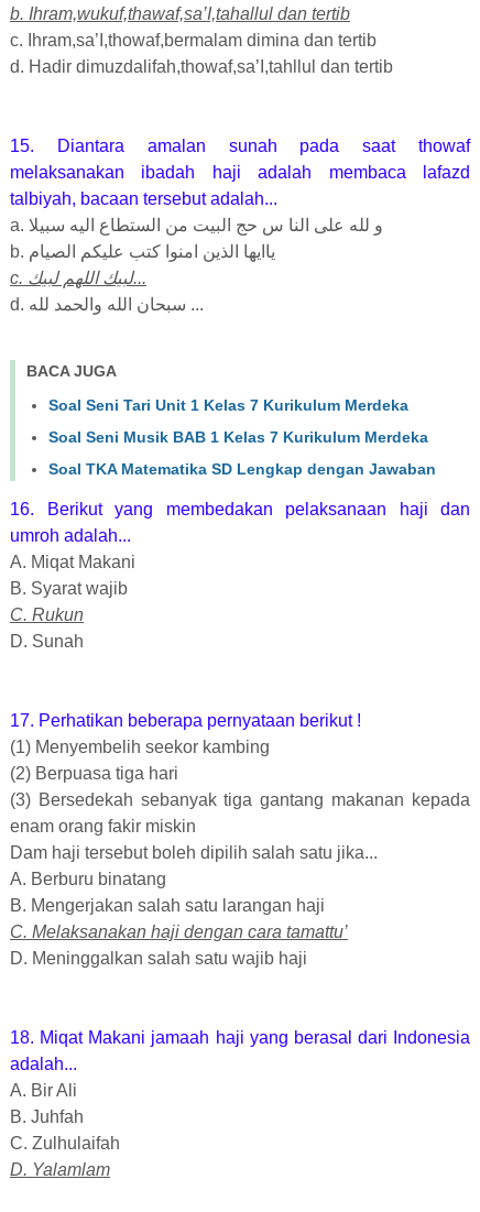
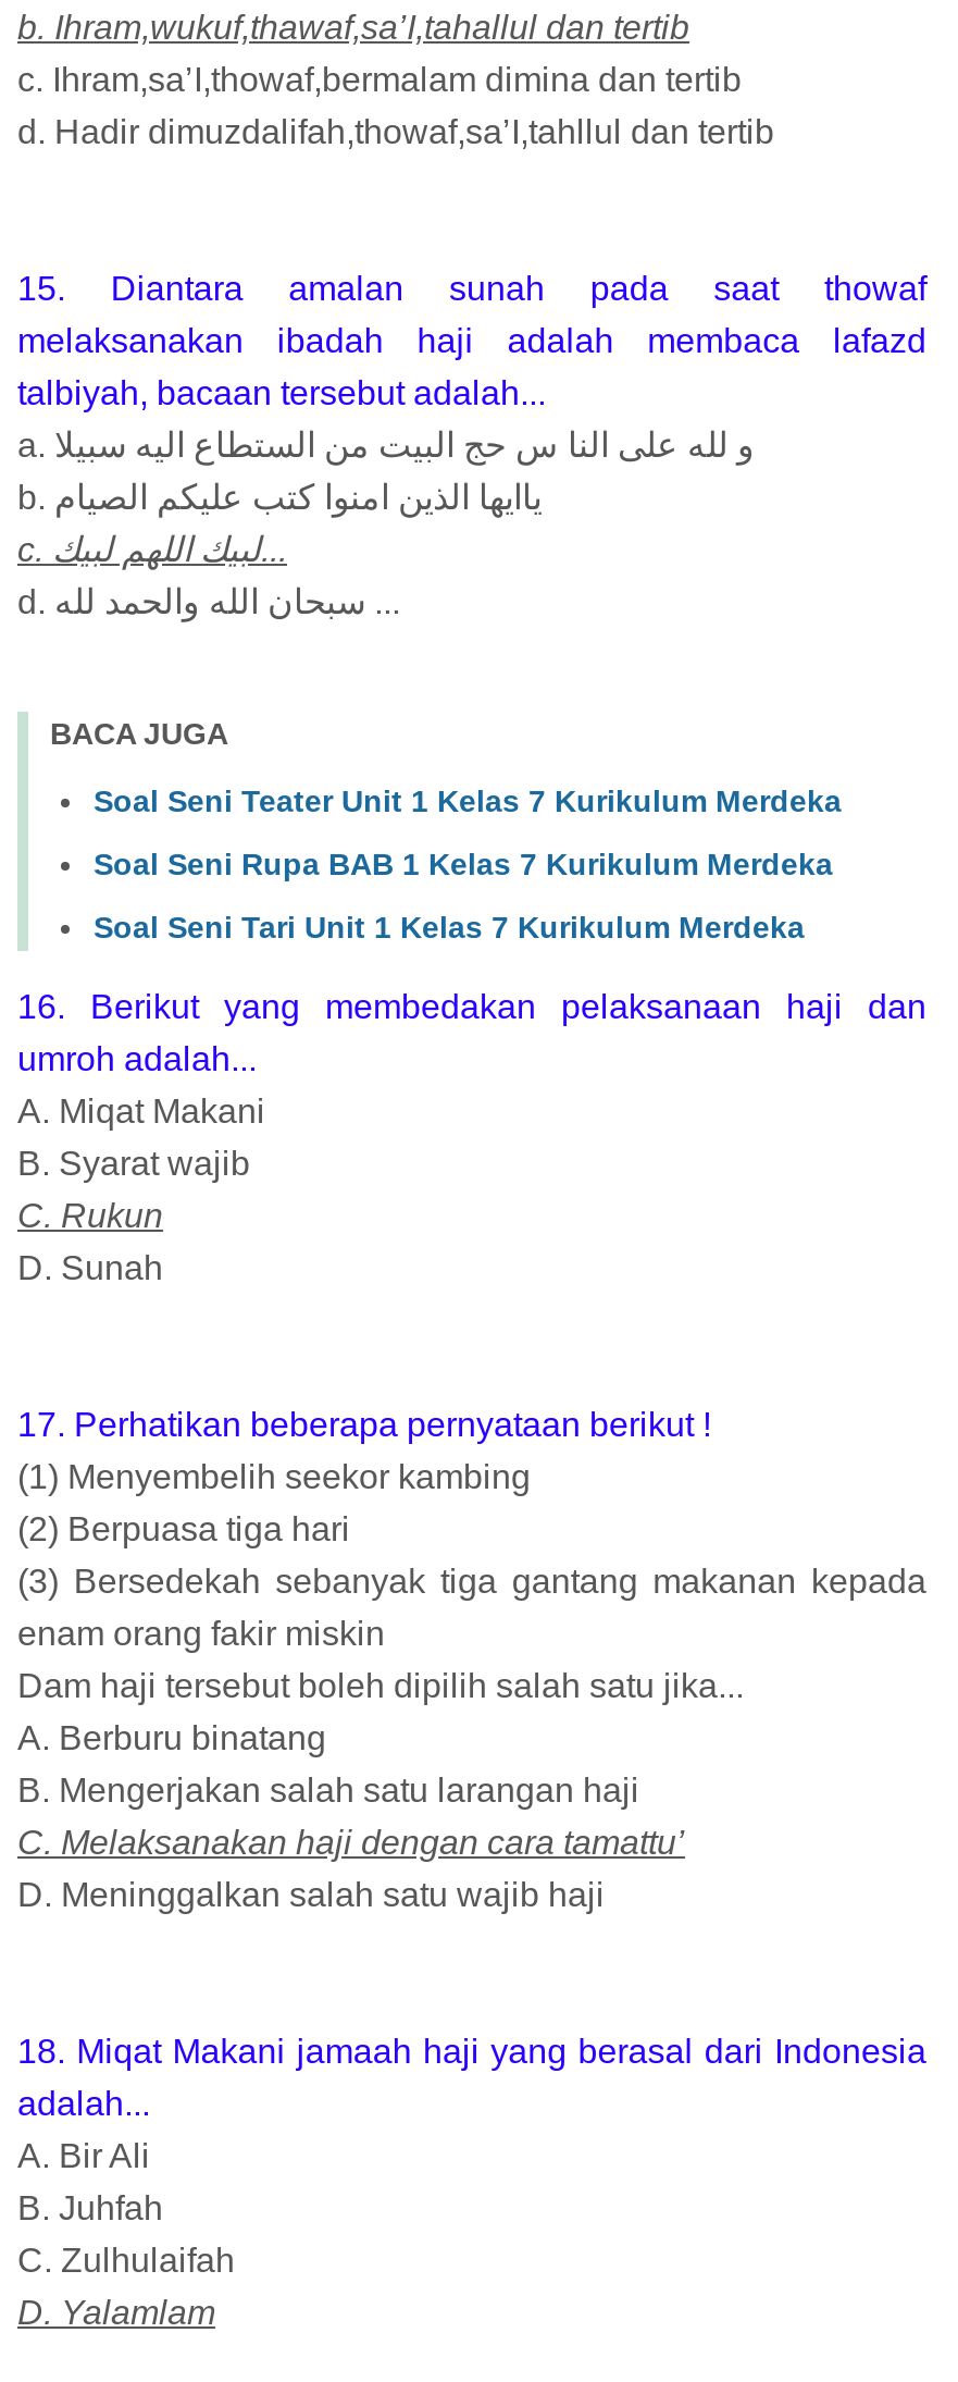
+ Soal Seni Teater Unit 1 Kelas 7 Kurikulum Merdeka
+ Soal Seni Rupa BAB 1 Kelas 7 Kurikulum Merdeka

moved down: Soal Seni Tari Unit 1 Kelas 7 Kurikulum Merdeka

- Soal Seni Musik BAB 1 Kelas 7 Kurikulum Merdeka
- Soal TKA Matematika SD Lengkap dengan Jawaban
